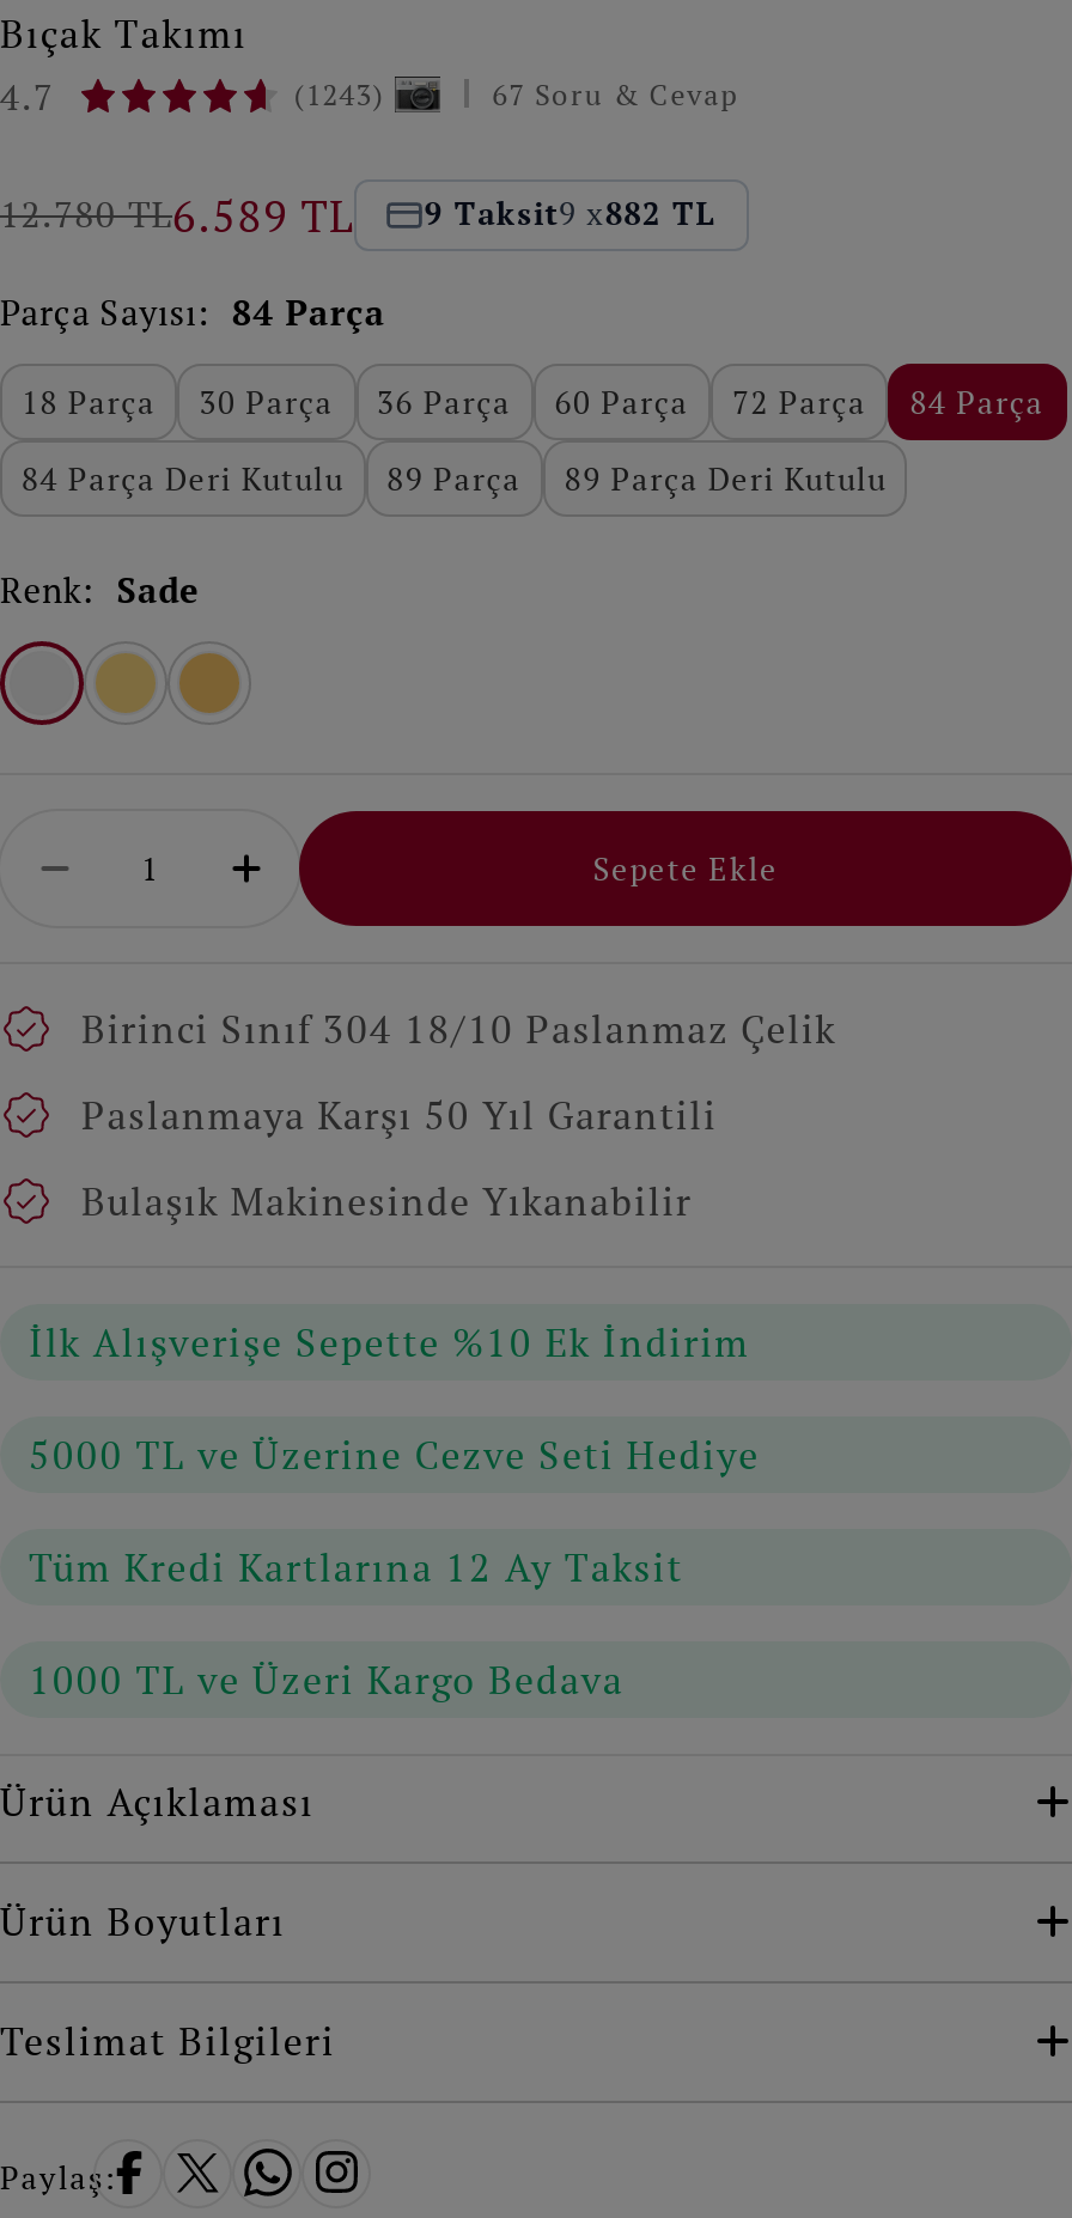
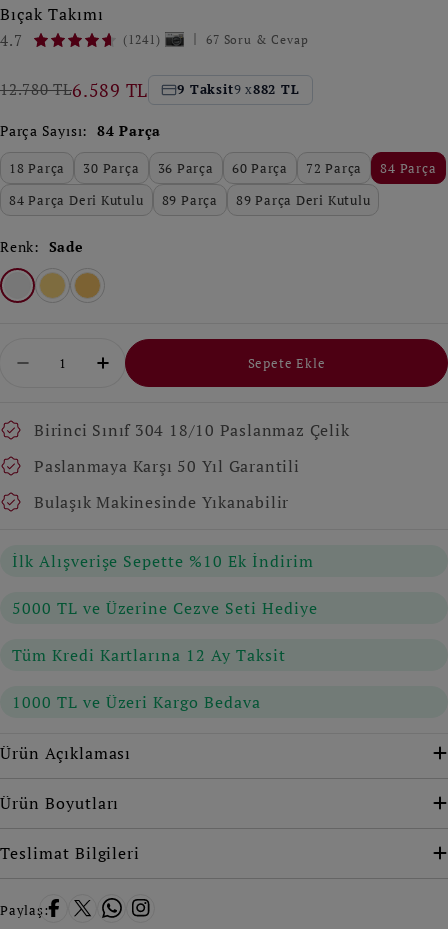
- (1243)
+ (1241)
